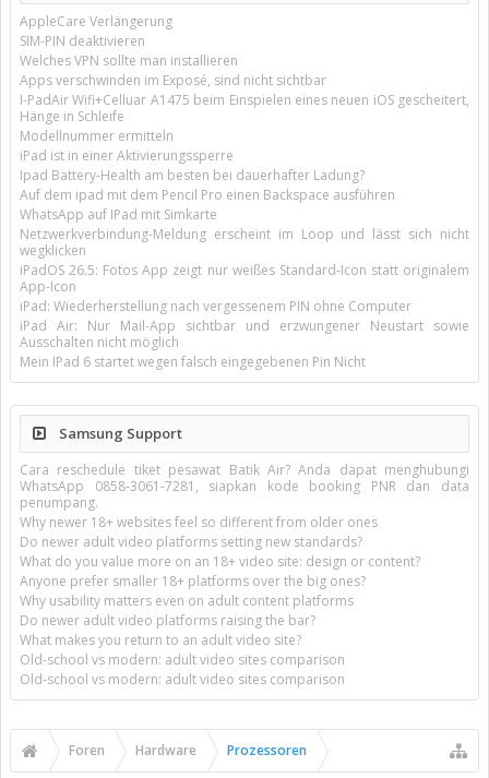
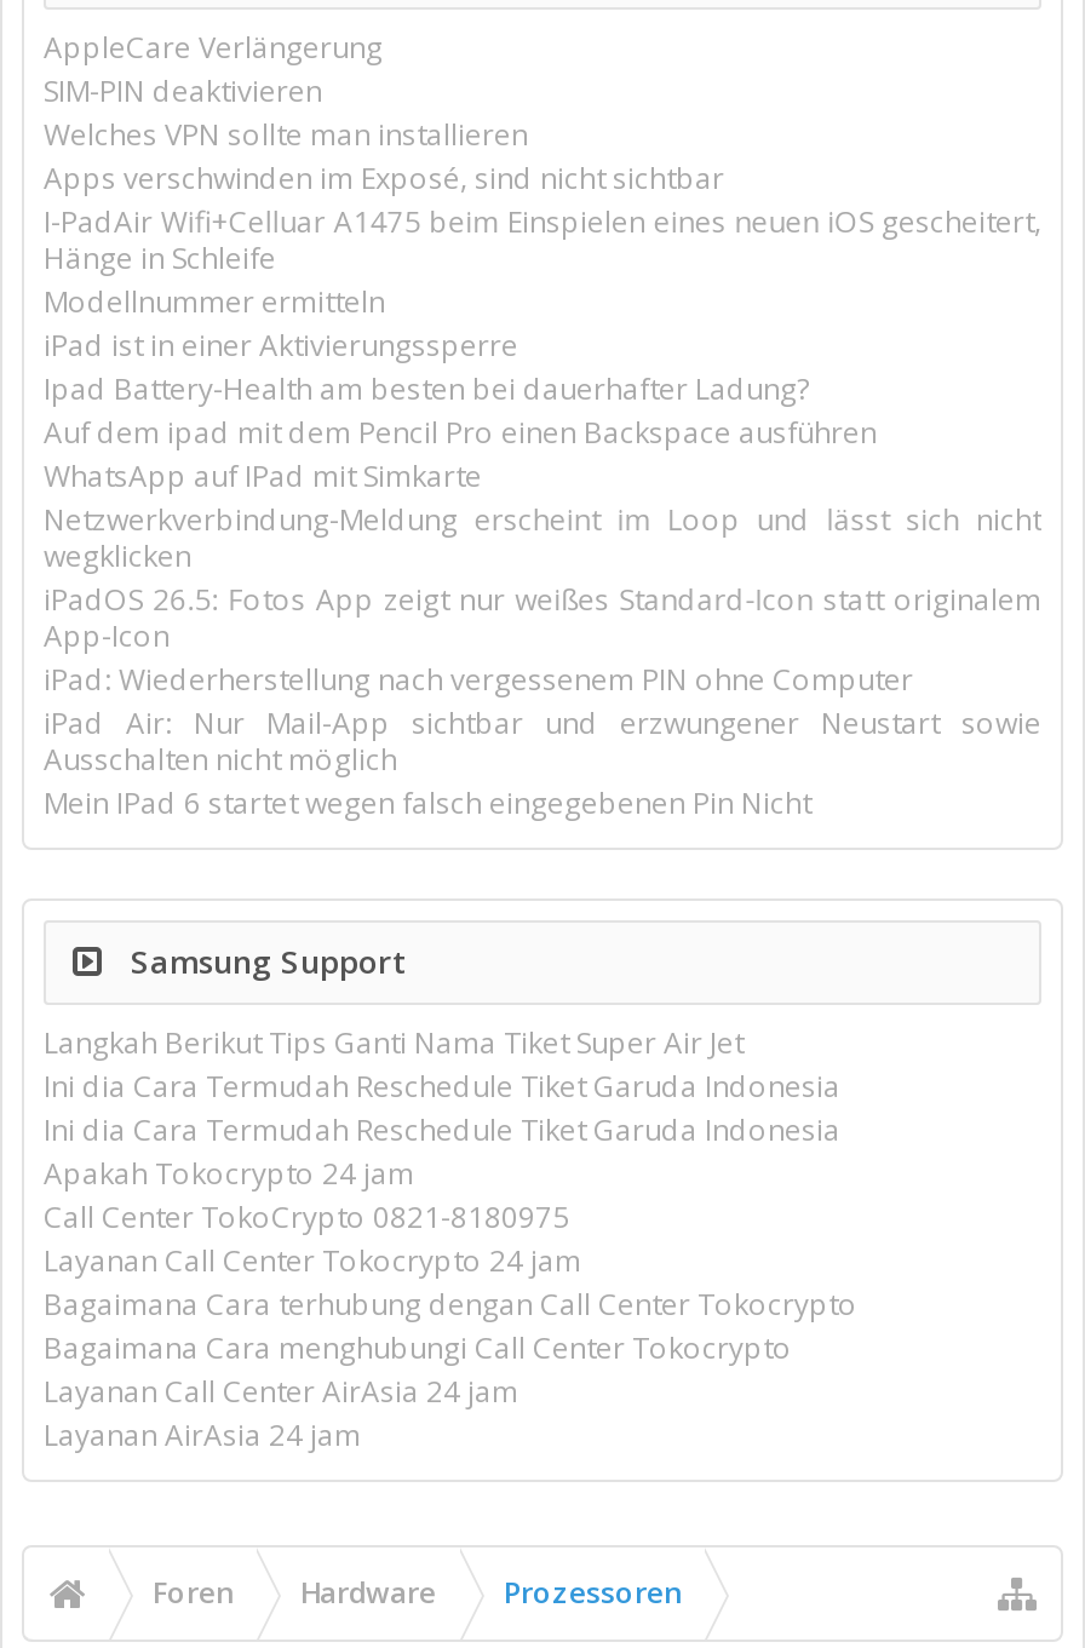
- Cara reschedule tiket pesawat Batik Air? Anda dapat menghubungi
- WhatsApp 0858-3061-7281, siapkan kode booking PNR dan data
- penumpang.
- Why newer 18+ websites feel so different from older ones
- Do newer adult video platforms setting new standards?
- What do you value more on an 18+ video site: design or content?
- Anyone prefer smaller 18+ platforms over the big ones?
- Why usability matters even on adult content platforms
- Do newer adult video platforms raising the bar?
- What makes you return to an adult video site?
- Old-school vs modern: adult video sites comparison
- Old-school vs modern: adult video sites comparison
+ Langkah Berikut Tips Ganti Nama Tiket Super Air Jet
+ Ini dia Cara Termudah Reschedule Tiket Garuda Indonesia
+ Ini dia Cara Termudah Reschedule Tiket Garuda Indonesia
+ Apakah Tokocrypto 24 jam
+ Call Center TokoCrypto 0821-8180975
+ Layanan Call Center Tokocrypto 24 jam
+ Bagaimana Cara terhubung dengan Call Center Tokocrypto
+ Bagaimana Cara menghubungi Call Center Tokocrypto
+ Layanan Call Center AirAsia 24 jam
+ Layanan AirAsia 24 jam
